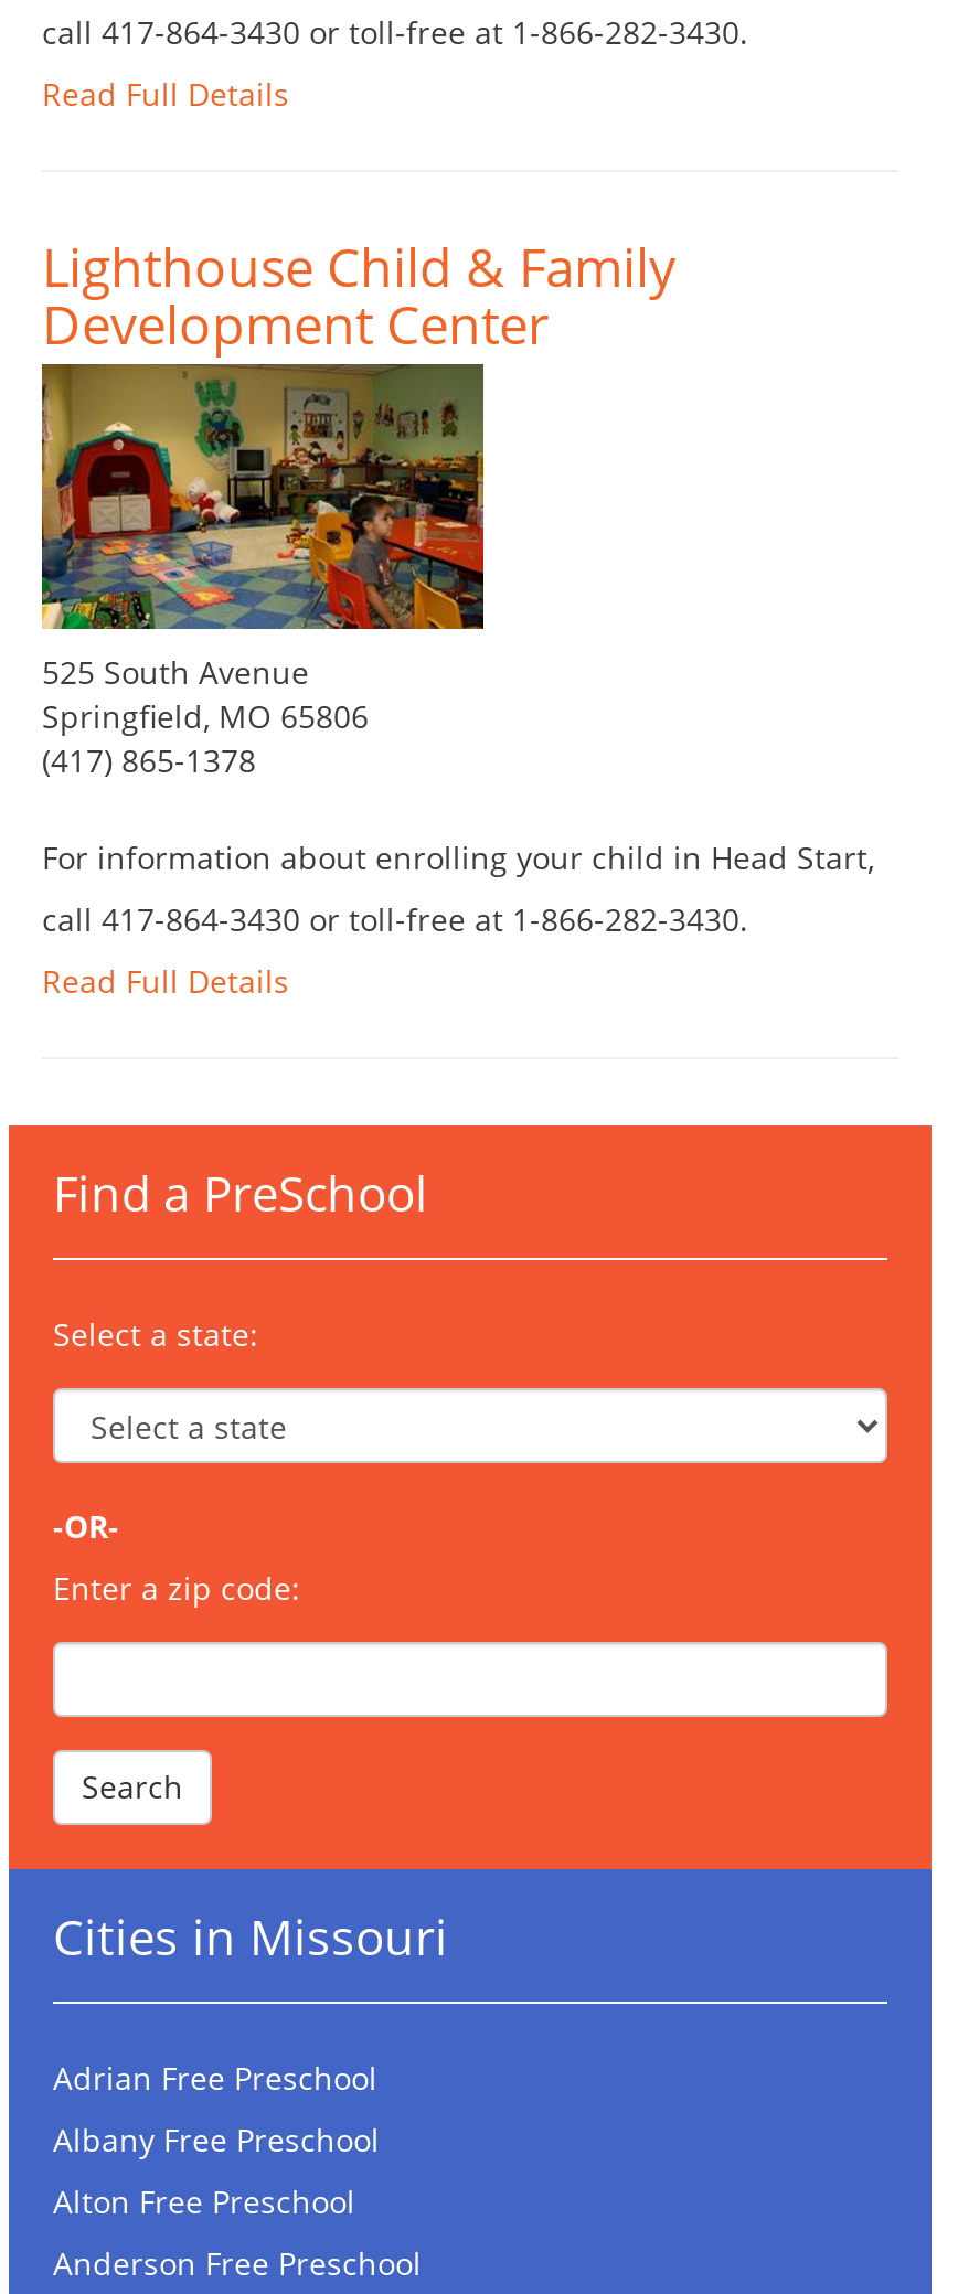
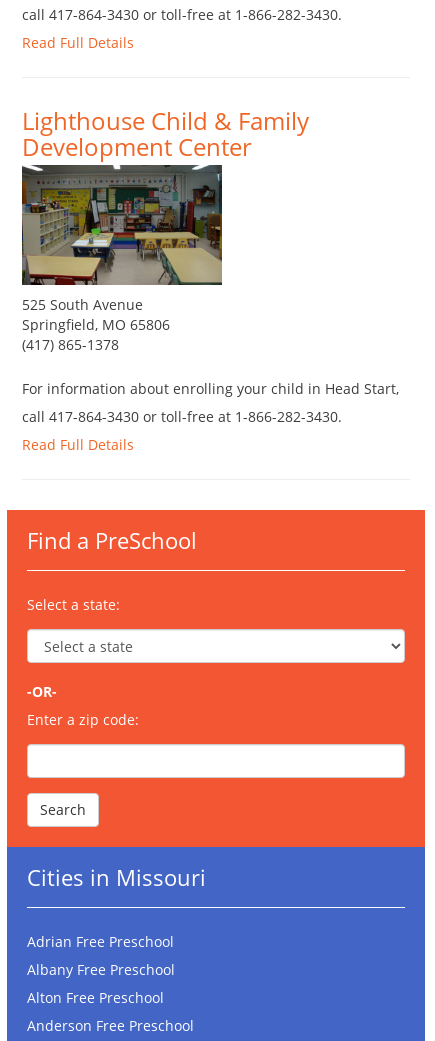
- [image]
+ [image]
